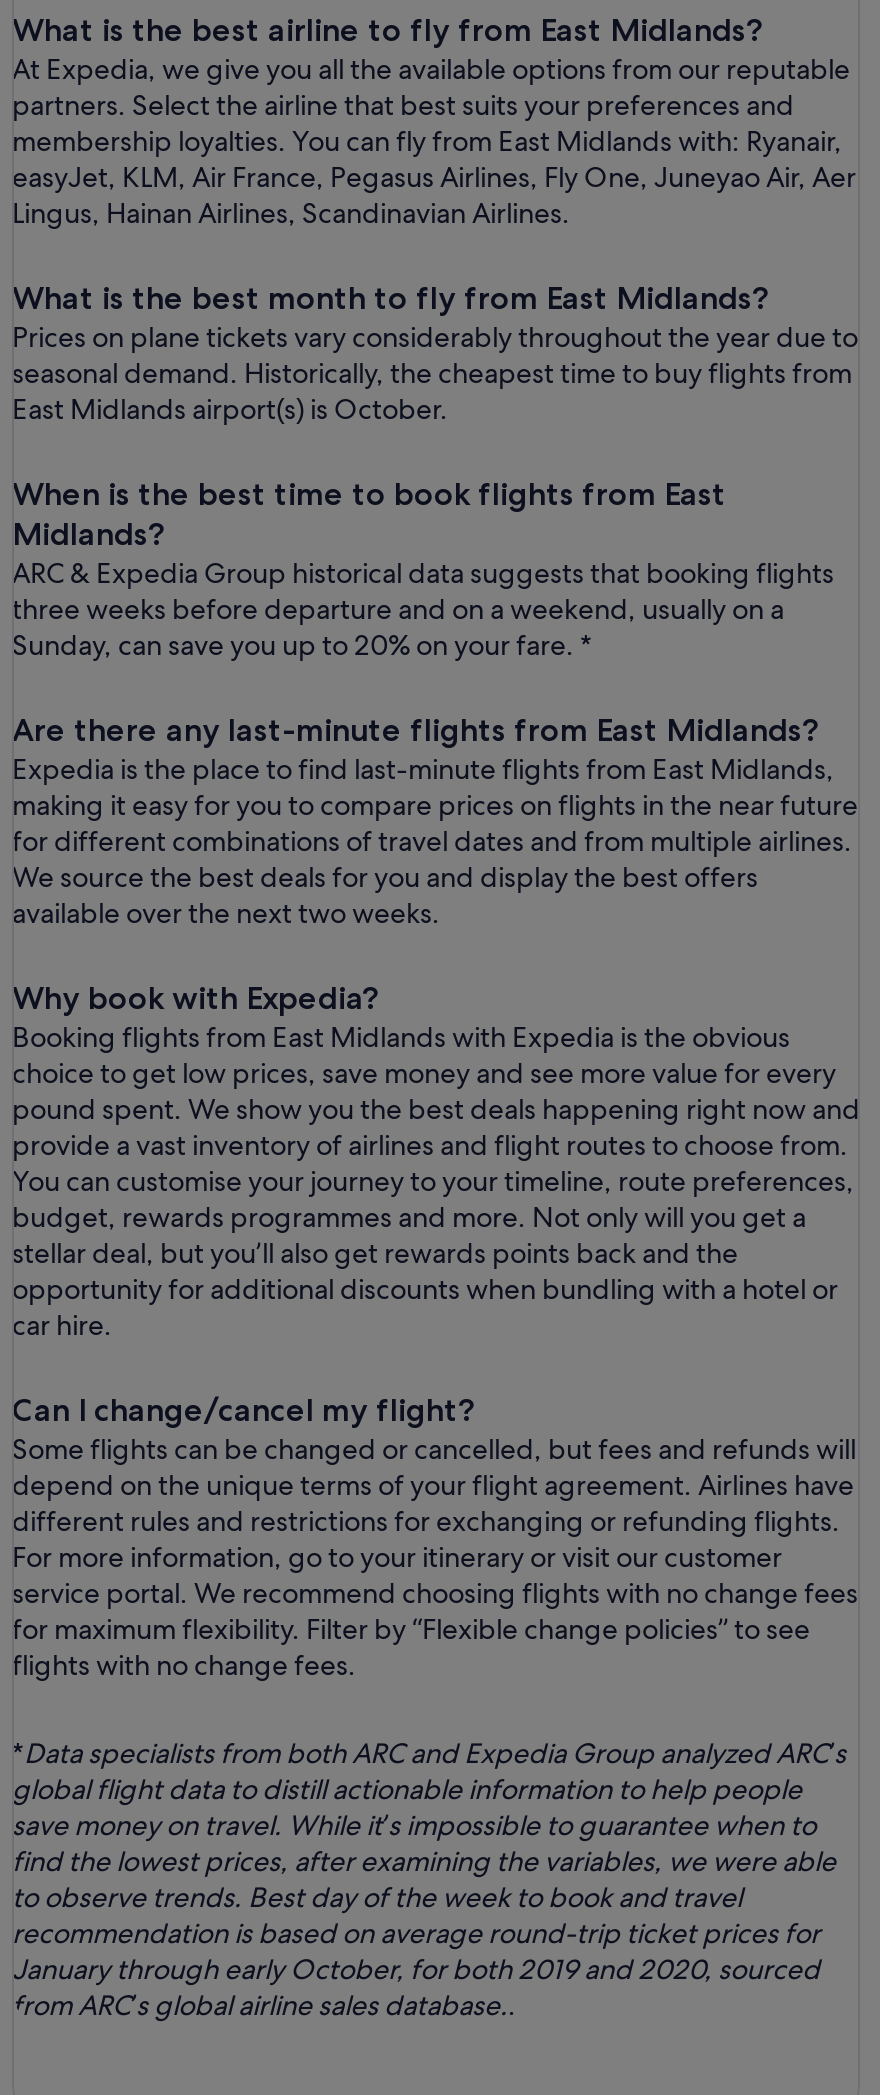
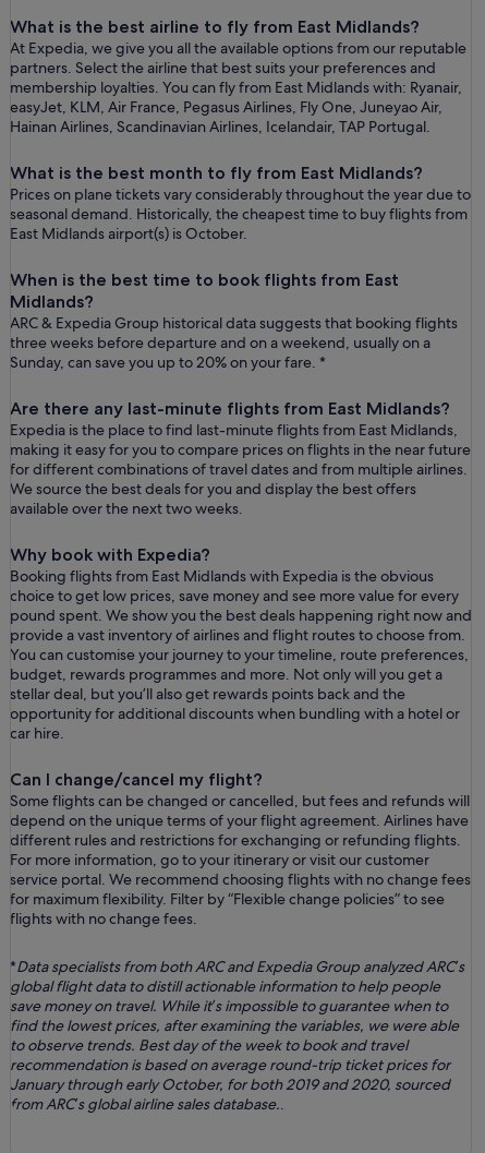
- easyJet, KLM, Air France, Pegasus Airlines, Fly One, Juneyao Air, Aer
- Lingus, Hainan Airlines, Scandinavian Airlines.
+ easyJet, KLM, Air France, Pegasus Airlines, Fly One, Juneyao Air,
+ Hainan Airlines, Scandinavian Airlines, Icelandair, TAP Portugal.
